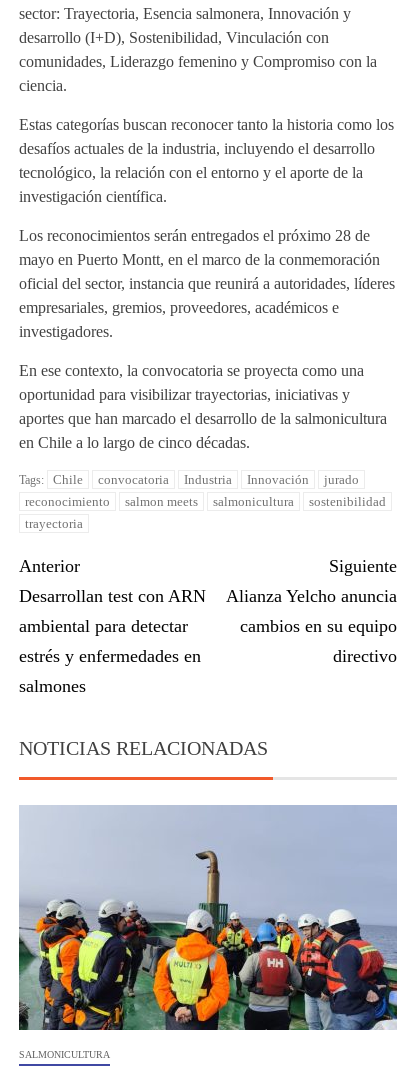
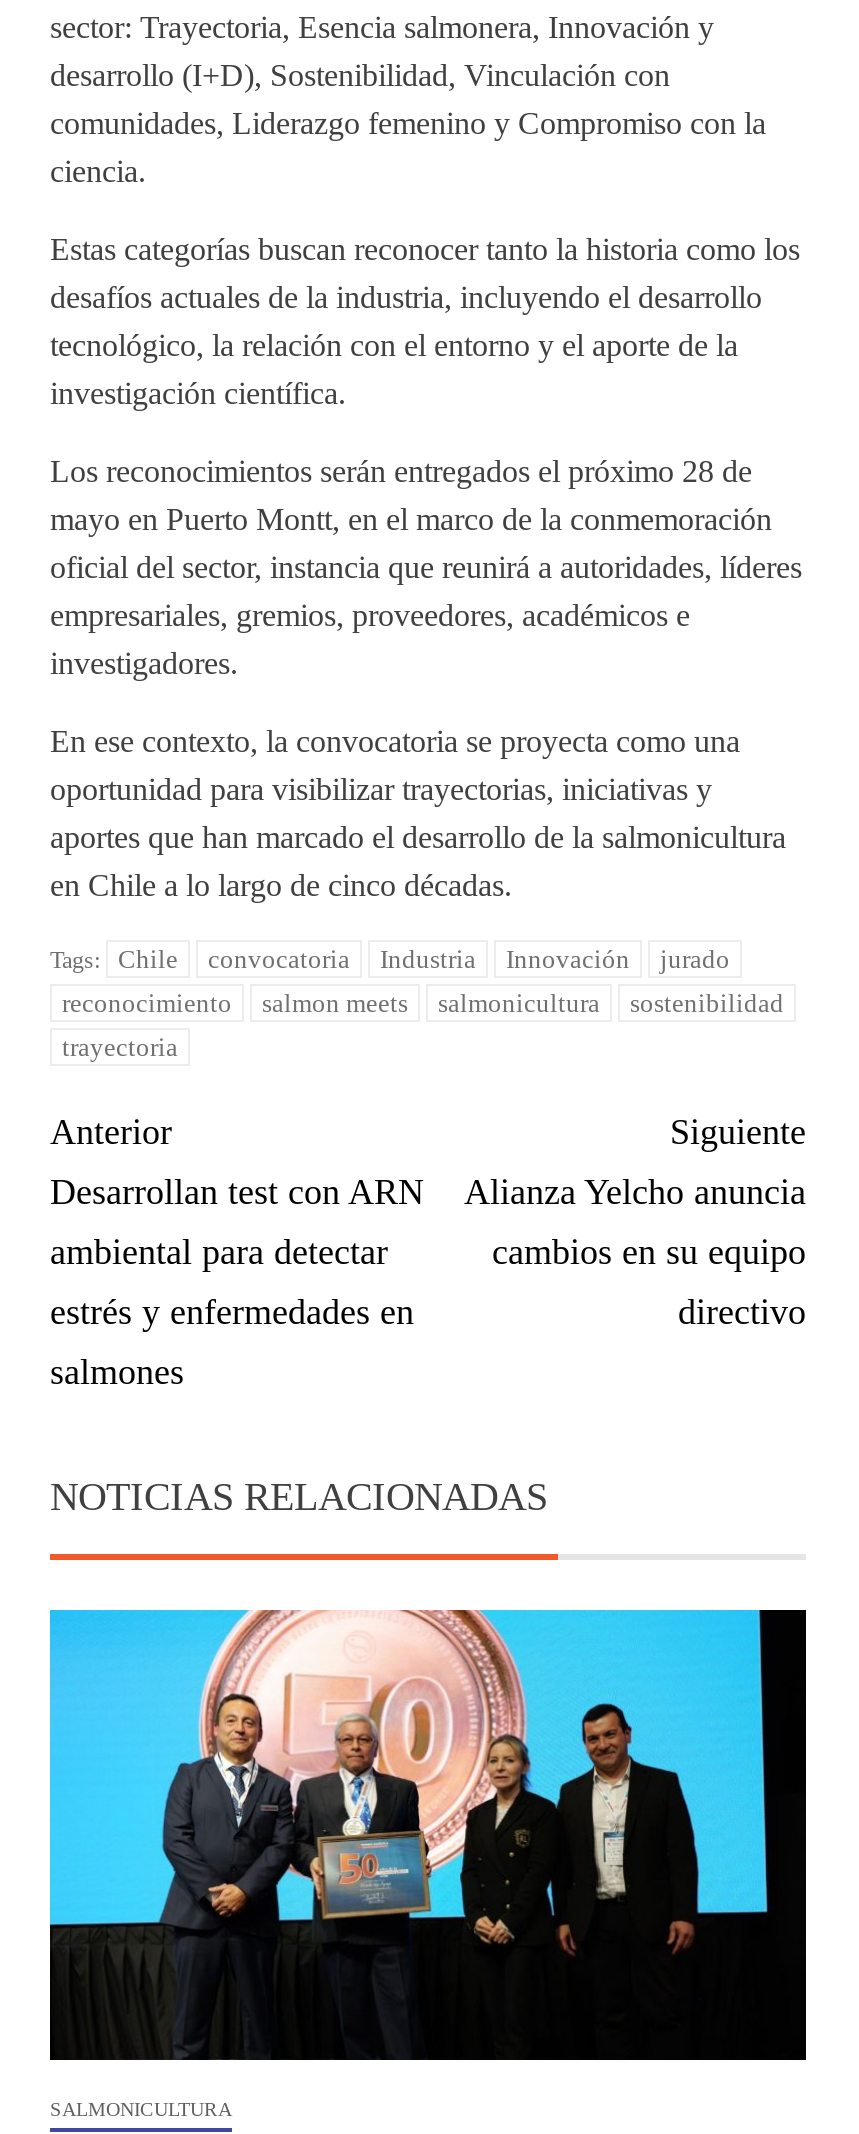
- [image]
+ [image]
